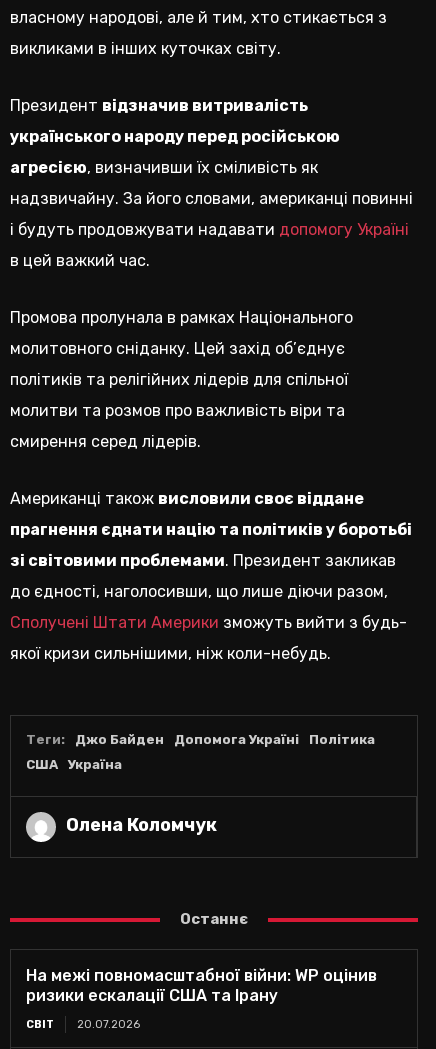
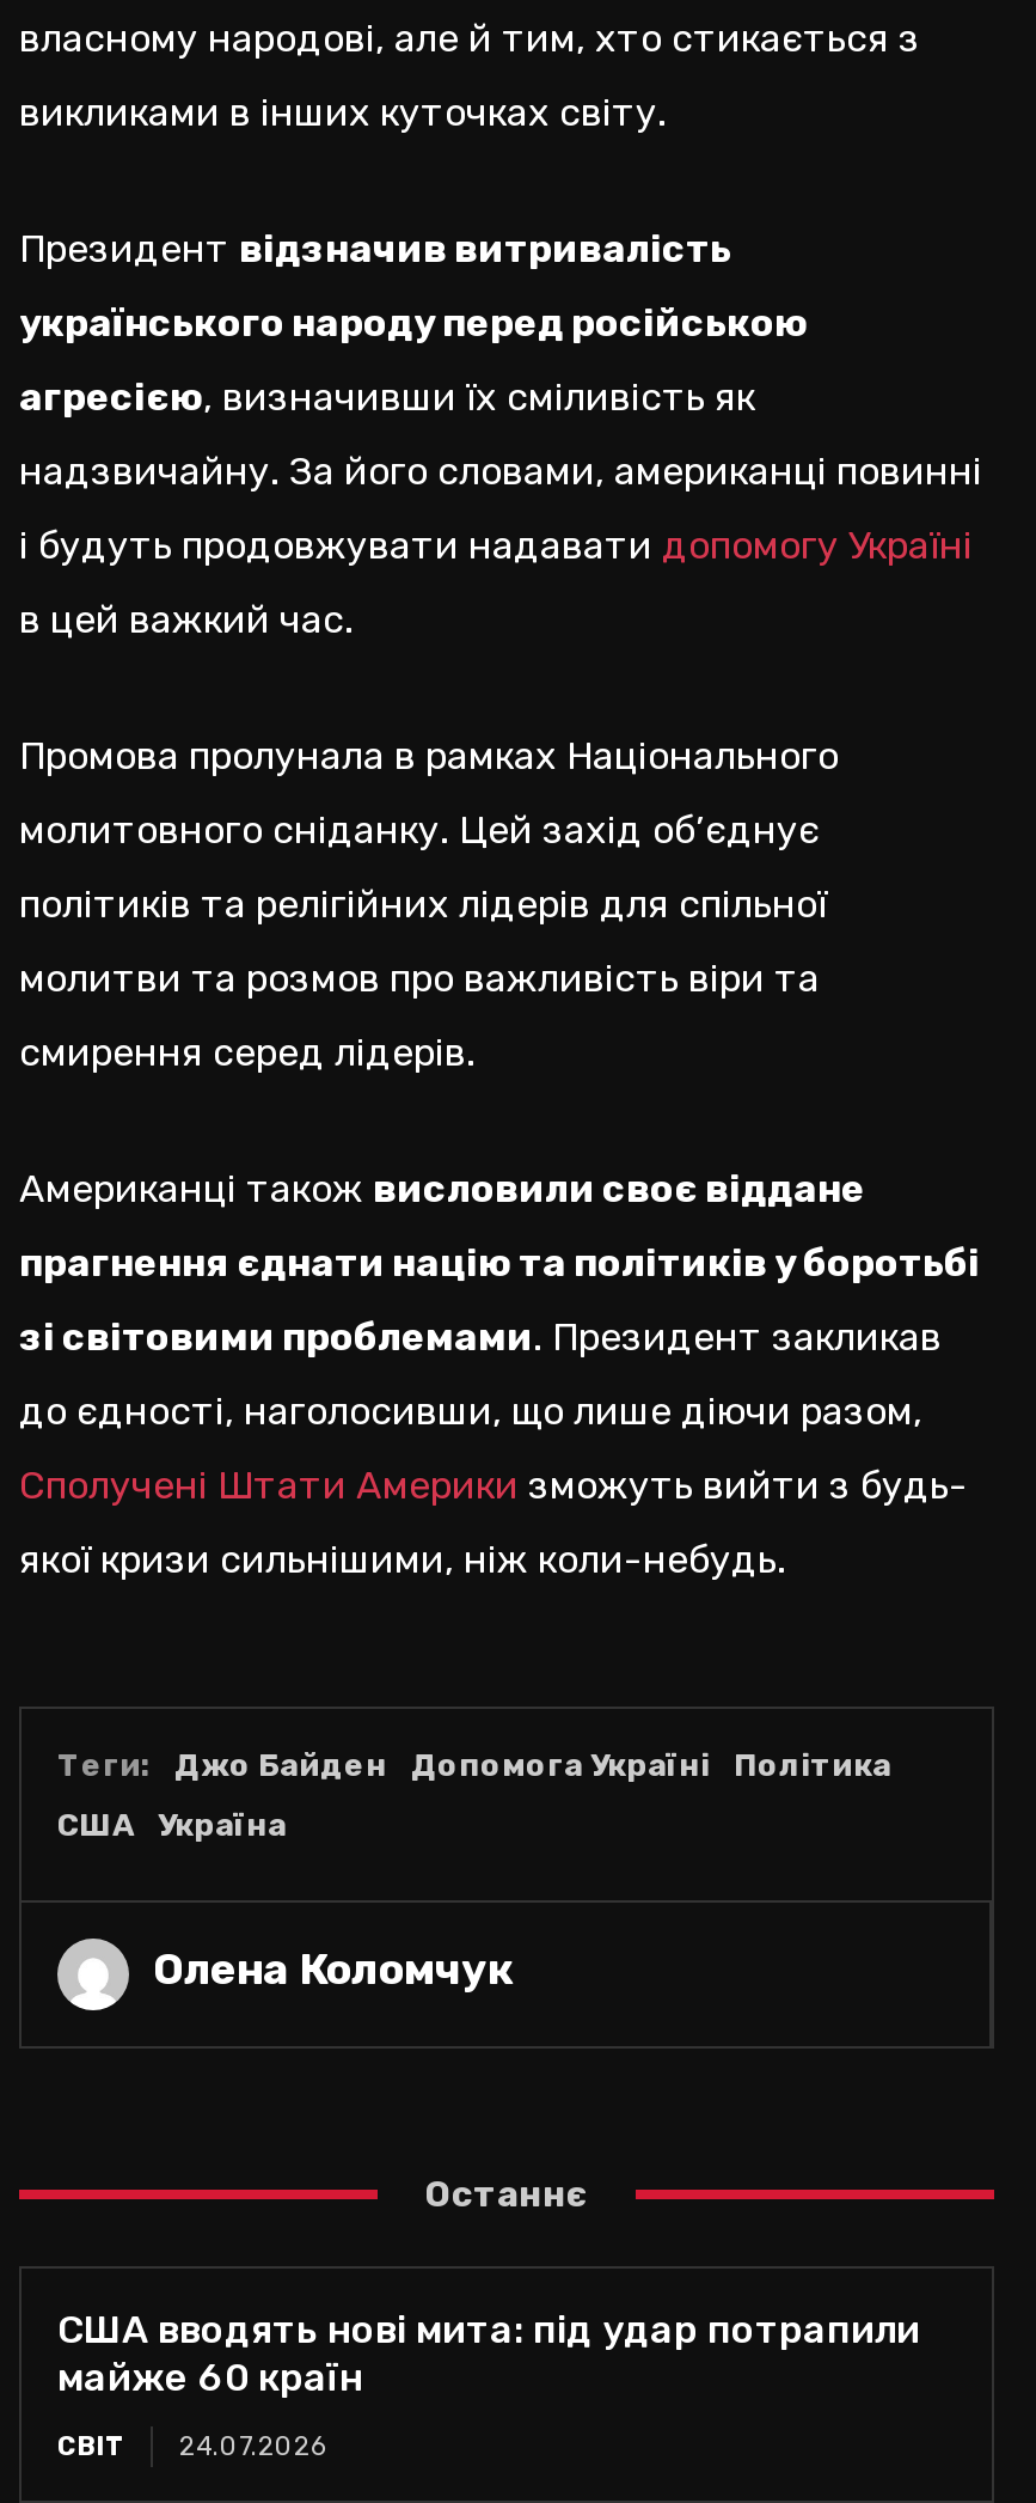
- На межі повномасштабної війни: WP оцінив
- ризики ескалації США та Ірану
+ США вводять нові мита: під удар потрапили
+ майже 60 країн

- СВІТ 20.07.2026
+ СВІТ 24.07.2026
